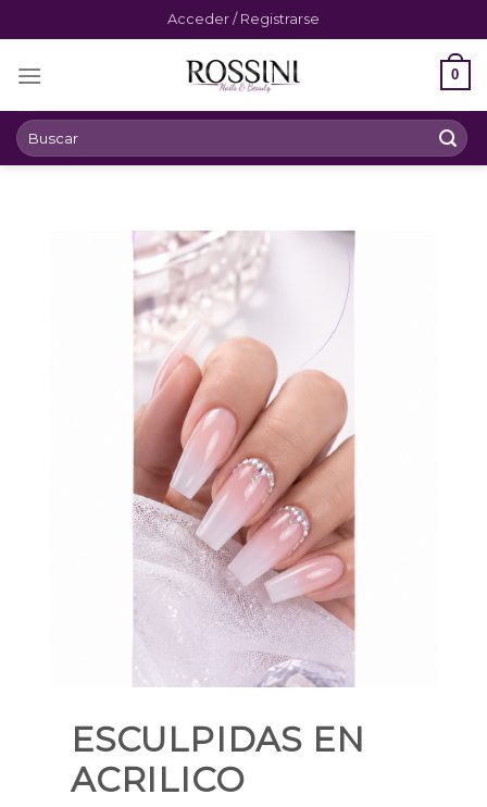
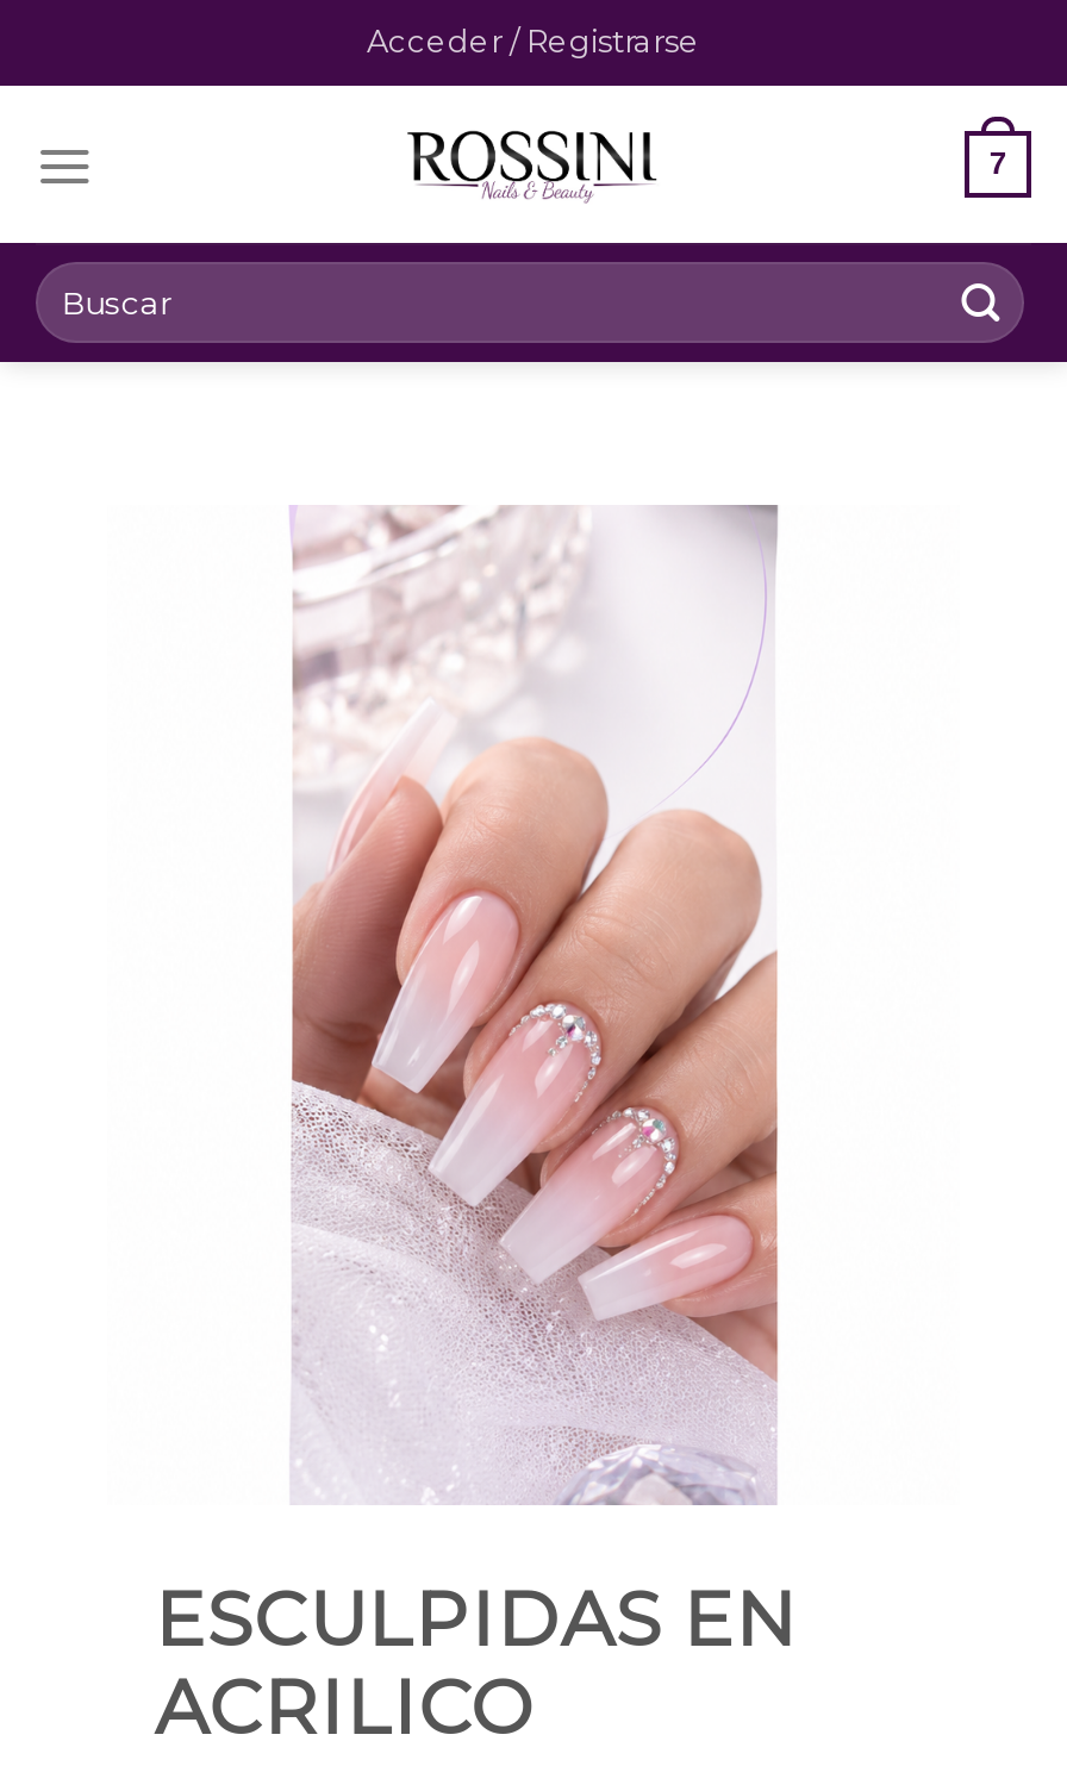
- 0
+ 7
